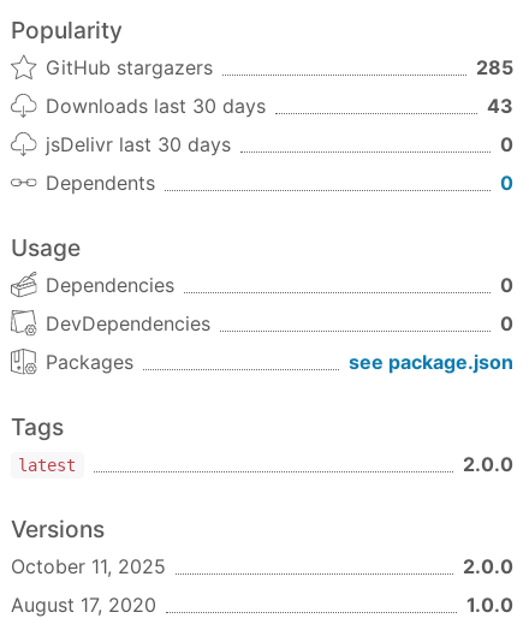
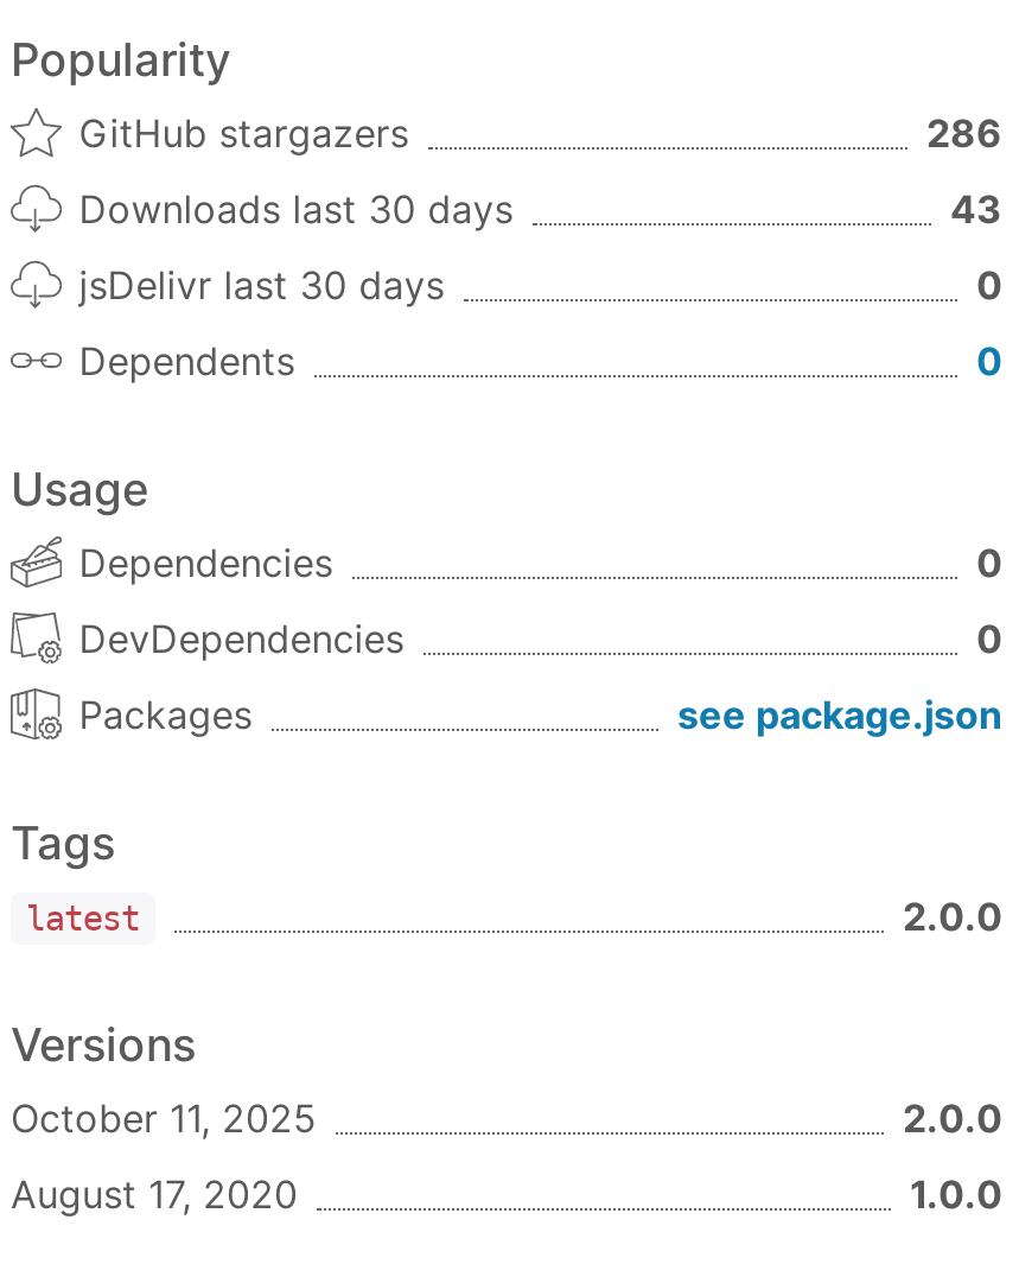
- 285
+ 286
